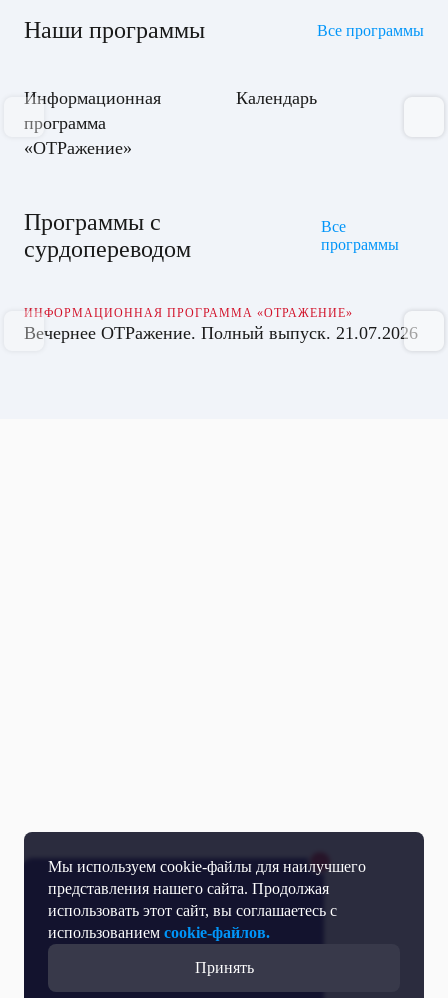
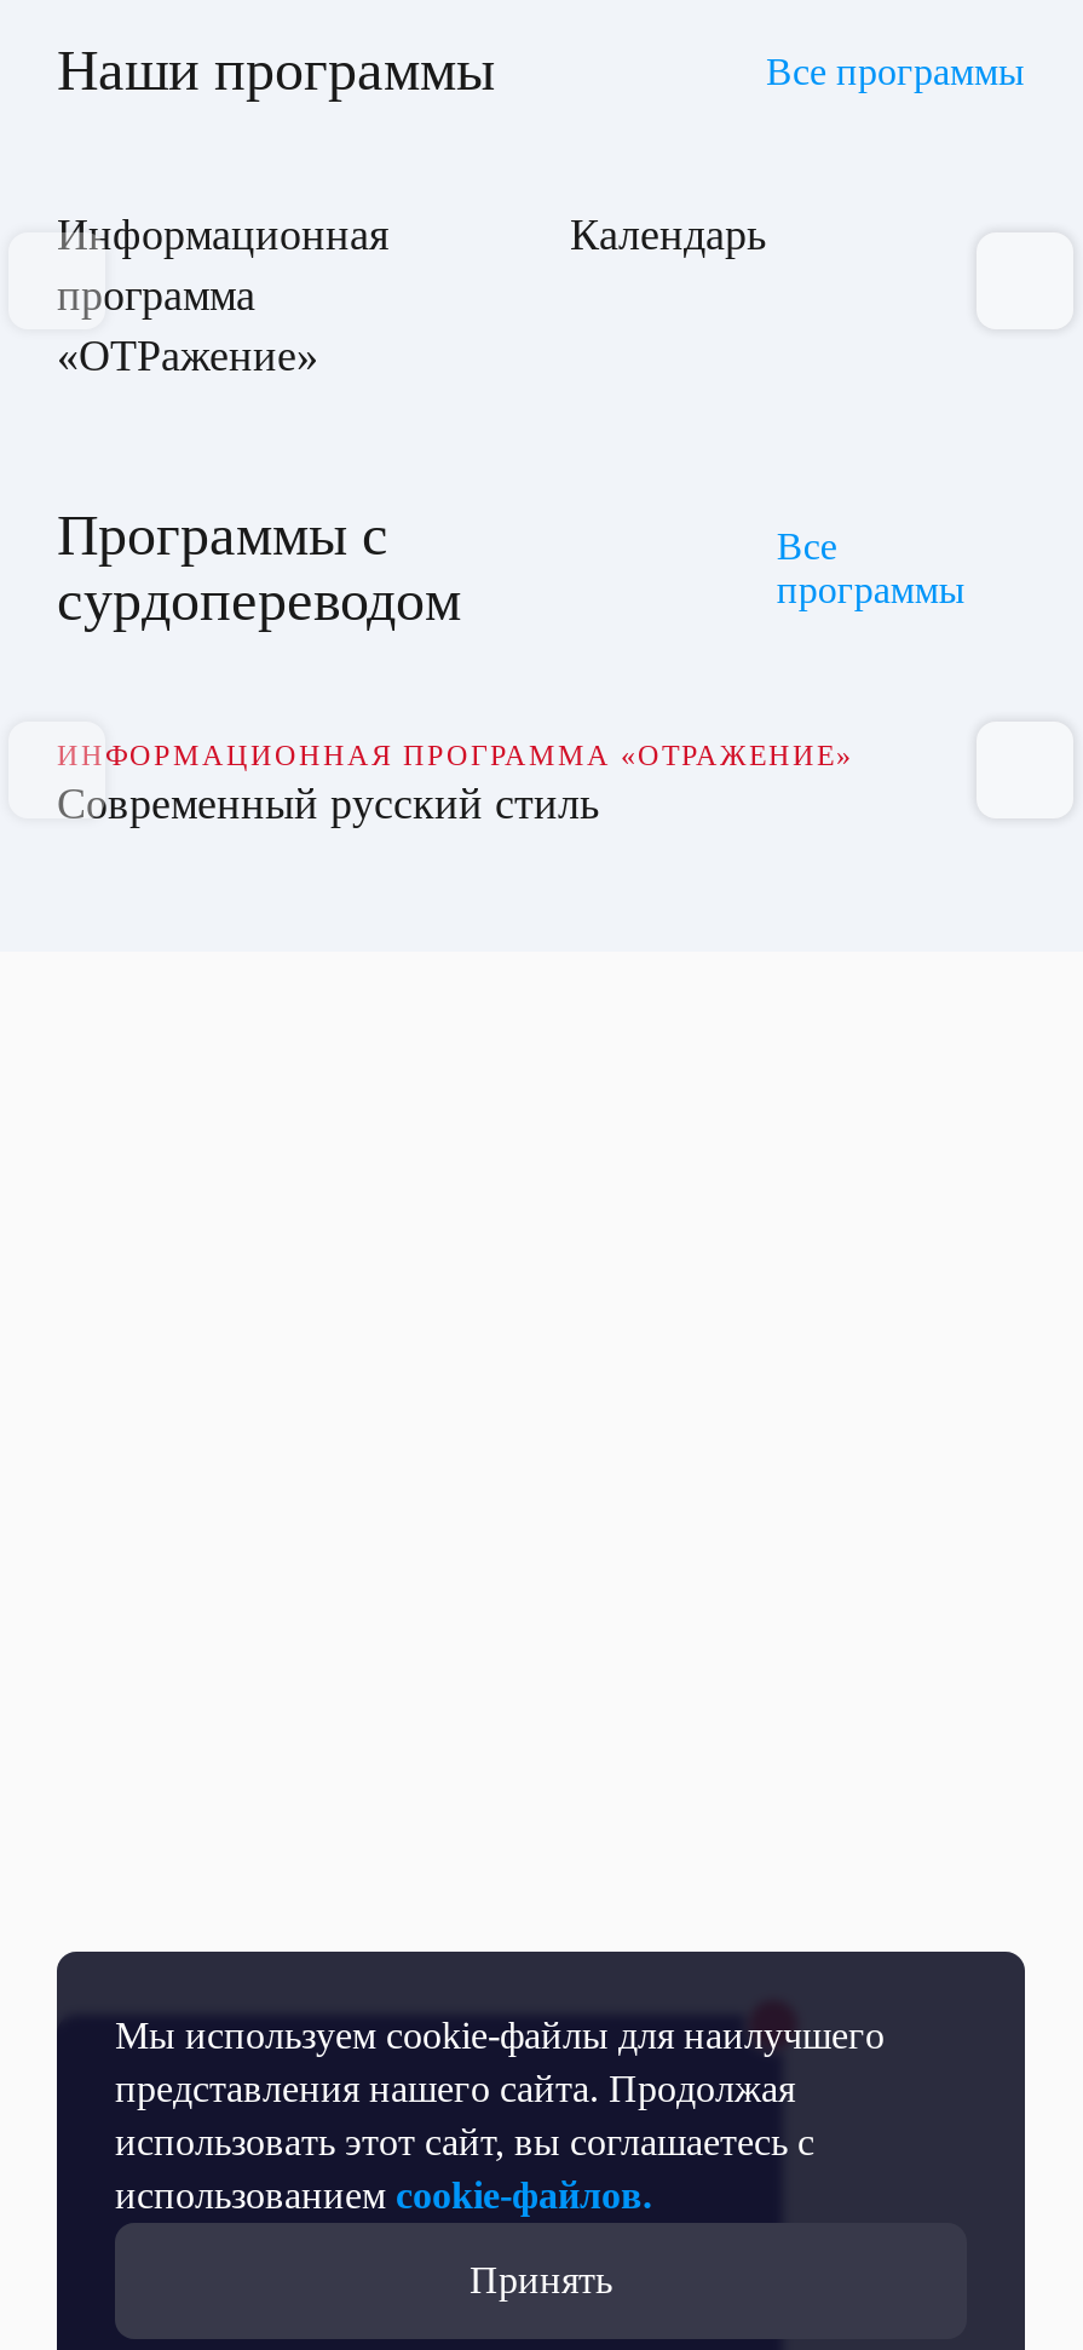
- Вечернее ОТРажение. Полный выпуск. 21.07.2026
+ Современный русский стиль
